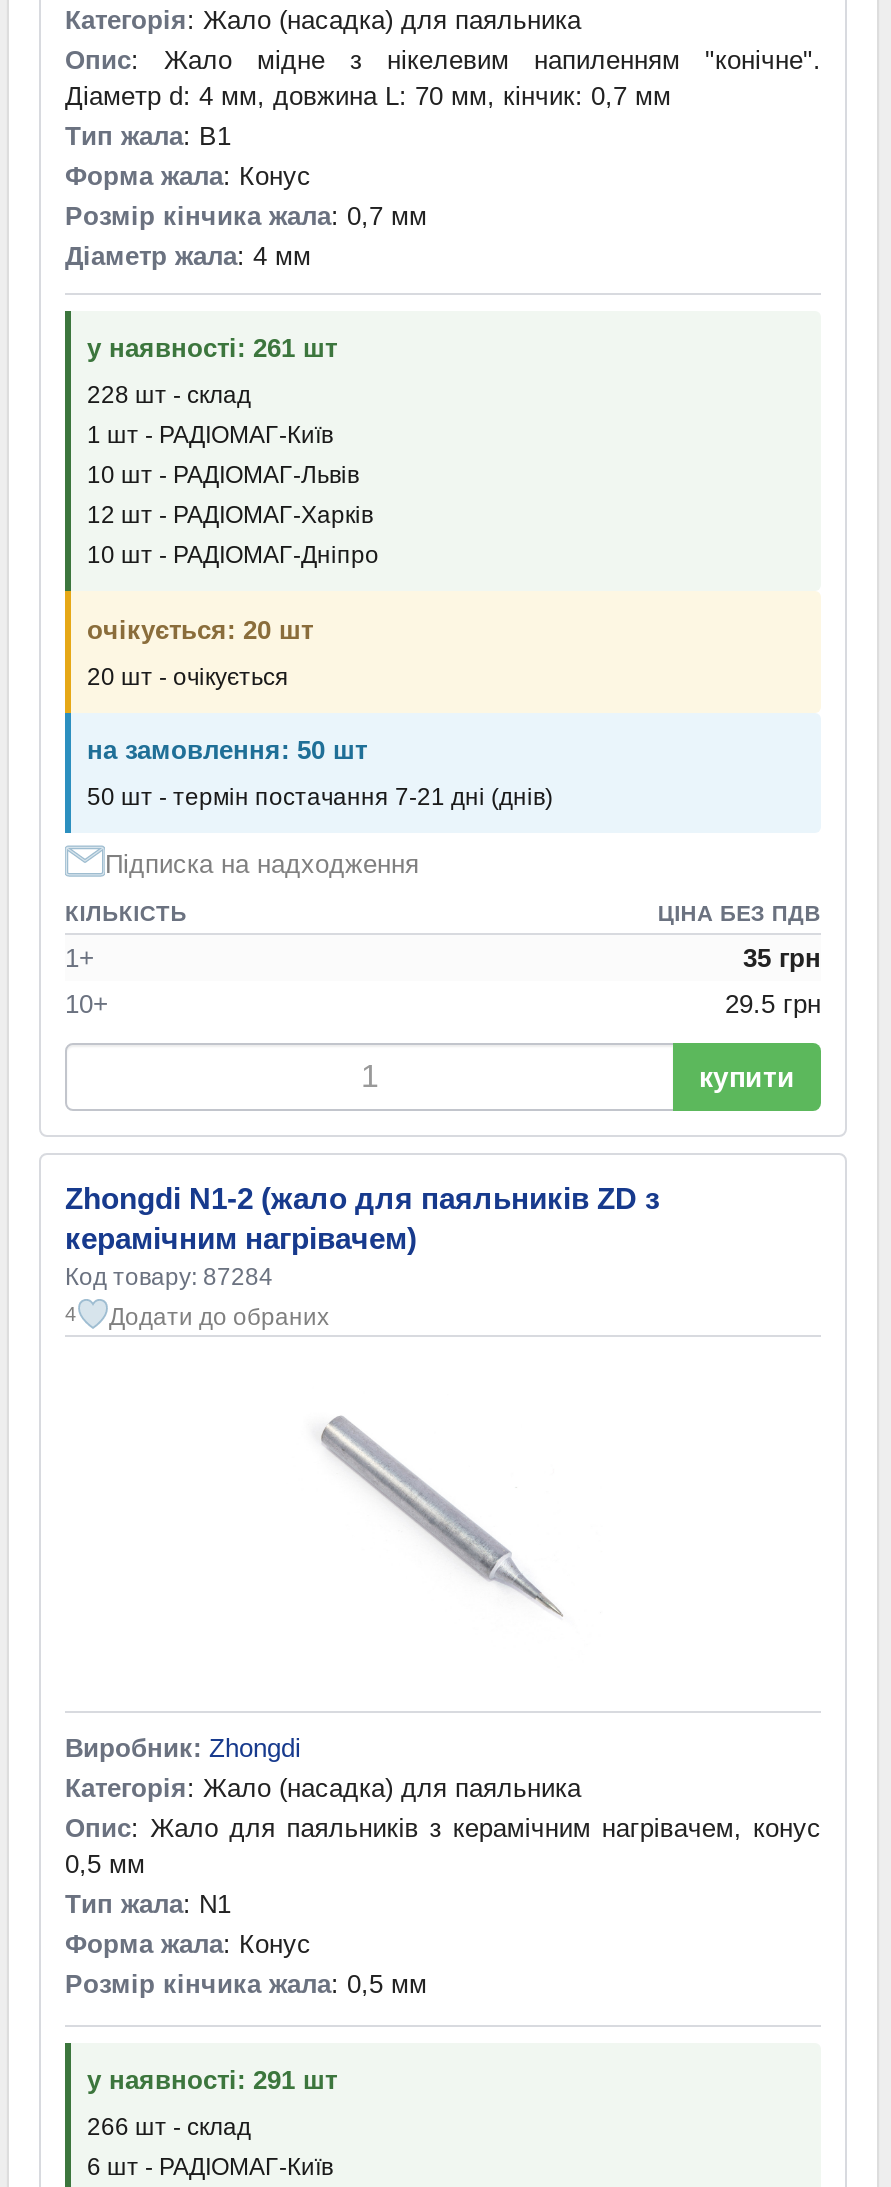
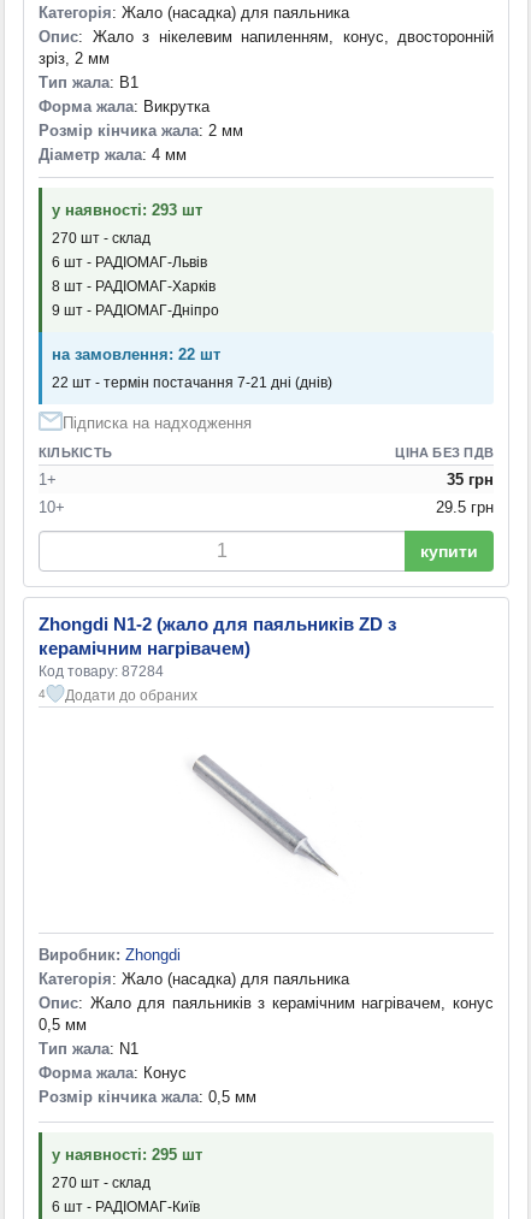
- Опис: Жало мідне з нікелевим напиленням "конічне".
- Діаметр d: 4 мм, довжина L: 70 мм, кінчик: 0,7 мм
+ Опис: Жало з нікелевим напиленням, конус, двосторонній
+ зріз, 2 мм

- Форма жала: Конус
+ Форма жала: Викрутка

- Розмір кінчика жала: 0,7 мм
+ Розмір кінчика жала: 2 мм

- у наявності: 261 шт
- 228 шт - склад
- 1 шт - РАДІОМАГ-Київ
- 10 шт - РАДІОМАГ-Львів
- 12 шт - РАДІОМАГ-Харків
- 10 шт - РАДІОМАГ-Дніпро
- очікується: 20 шт
- 20 шт - очікується
- на замовлення: 50 шт
- 50 шт - термін постачання 7-21 дні (днів)
+ у наявності: 293 шт
+ 270 шт - склад
+ 6 шт - РАДІОМАГ-Львів
+ 8 шт - РАДІОМАГ-Харків
+ 9 шт - РАДІОМАГ-Дніпро
+ на замовлення: 22 шт
+ 22 шт - термін постачання 7-21 дні (днів)

- у наявності: 291 шт
+ у наявності: 295 шт

- 266 шт - склад
+ 270 шт - склад
